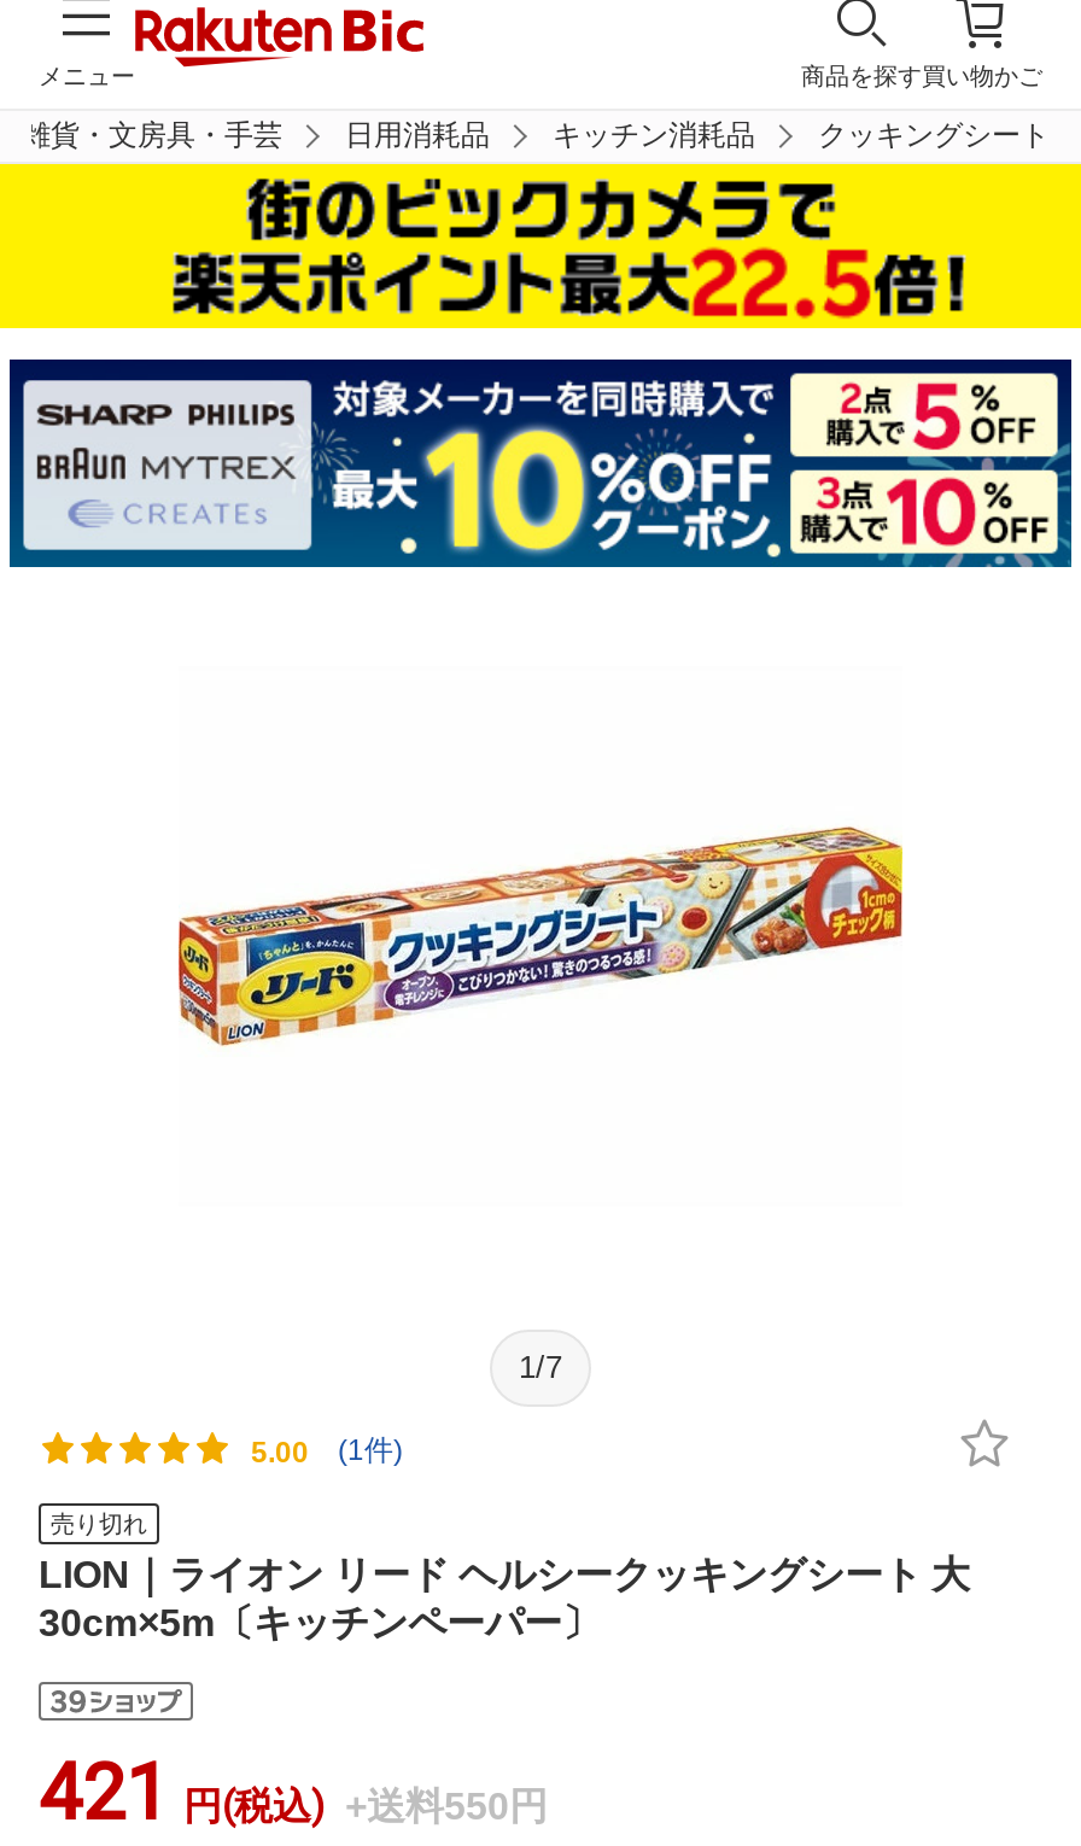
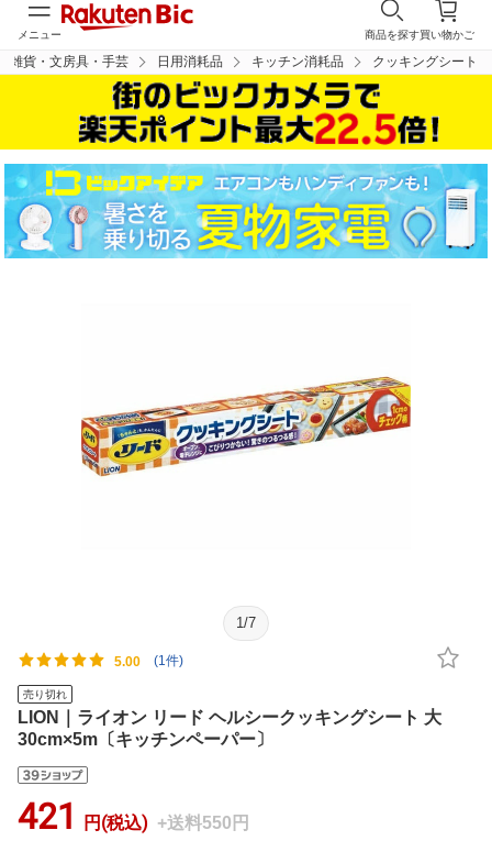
- [image]
+ [image]
